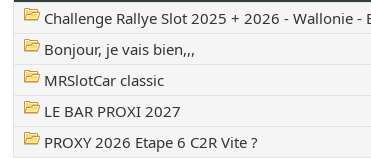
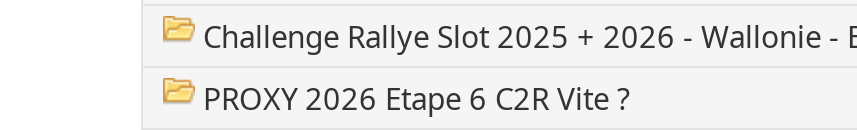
- Bonjour, je vais bien,,,
- MRSlotCar classic
- LE BAR PROXI 2027
